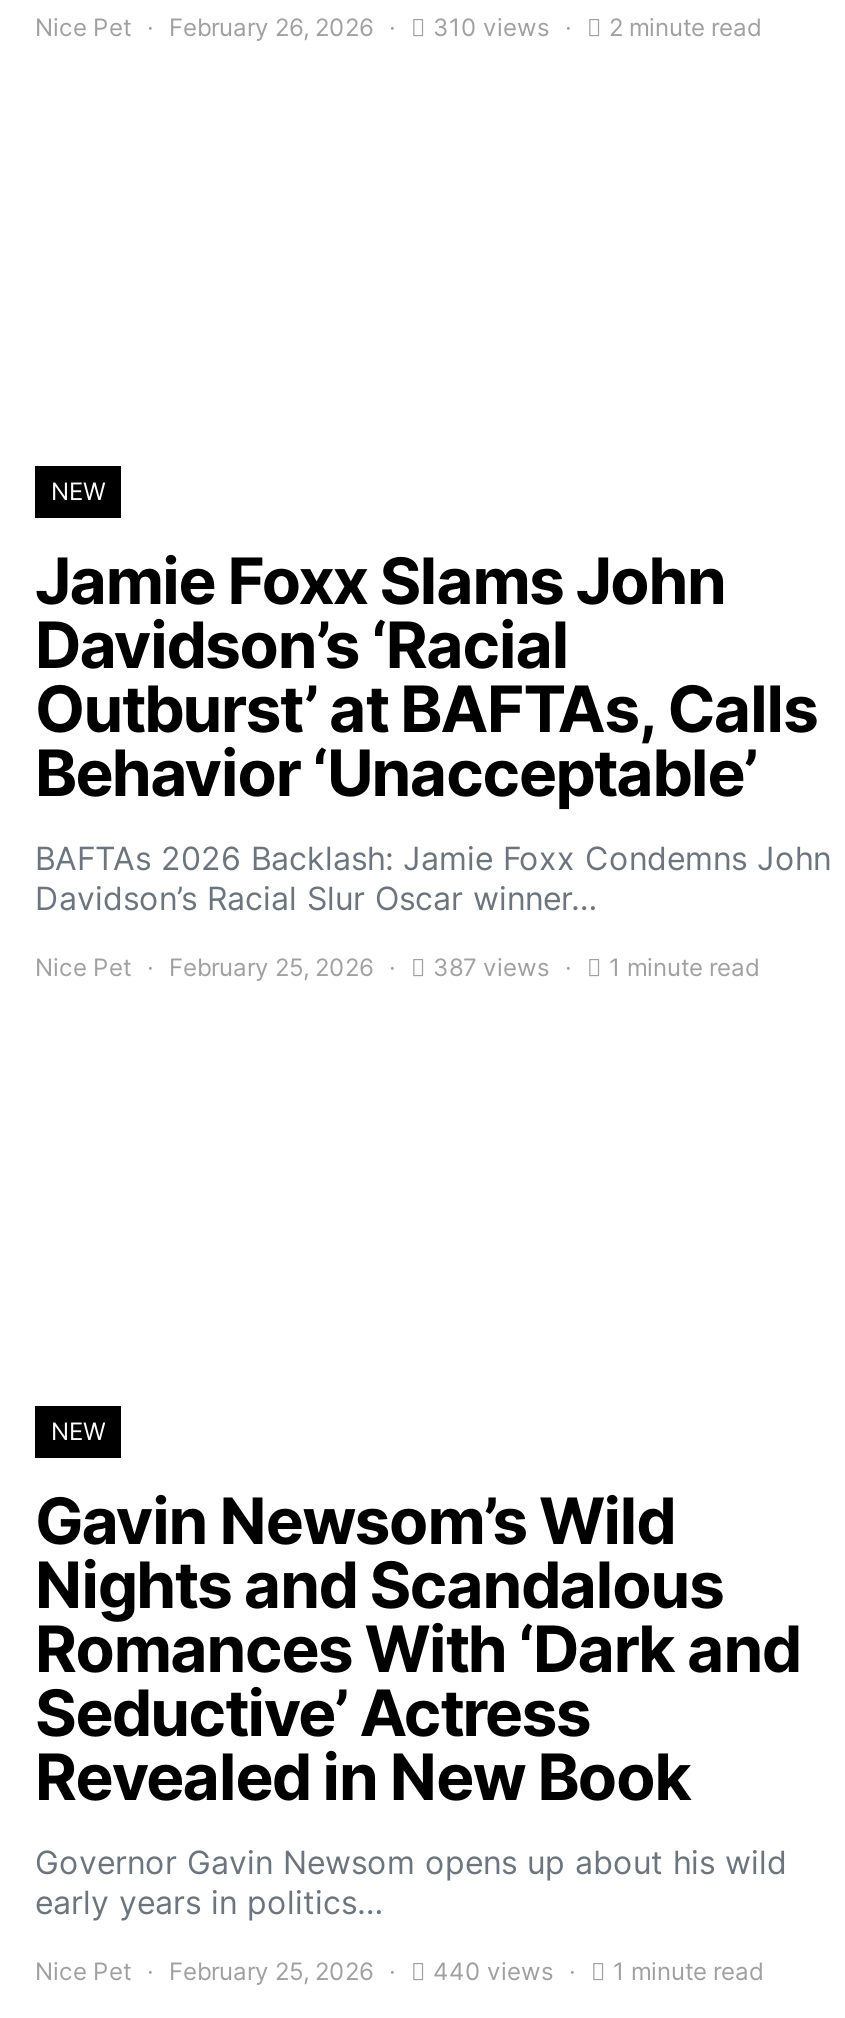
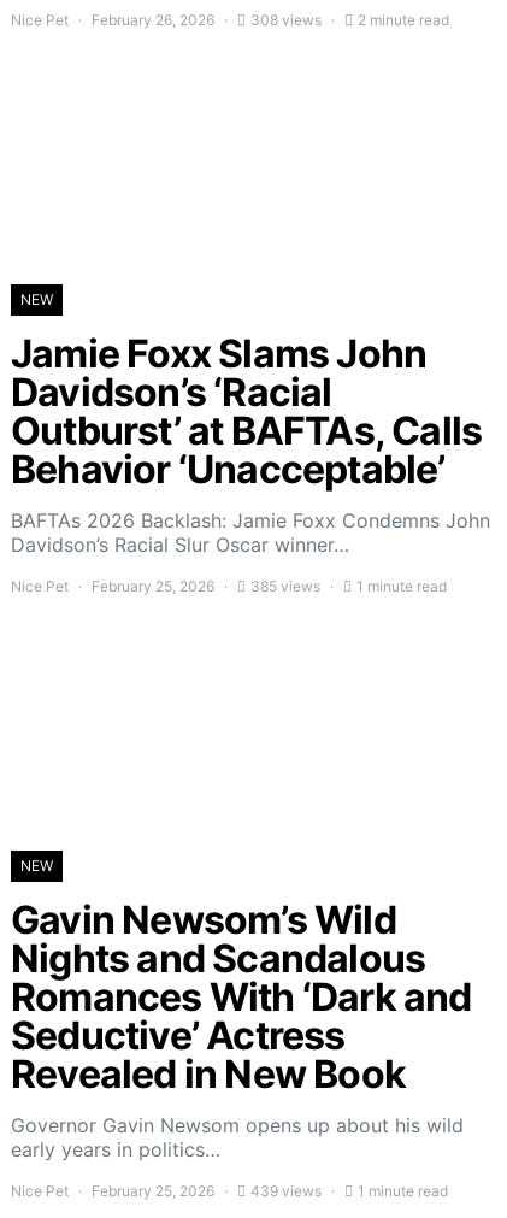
- Nice Pet February 26, 2026 310 views 2 minute read
+ Nice Pet February 26, 2026 308 views 2 minute read

- Nice Pet February 25, 2026 387 views 1 minute read
+ Nice Pet February 25, 2026 385 views 1 minute read

- Nice Pet February 25, 2026 440 views 1 minute read
+ Nice Pet February 25, 2026 439 views 1 minute read
